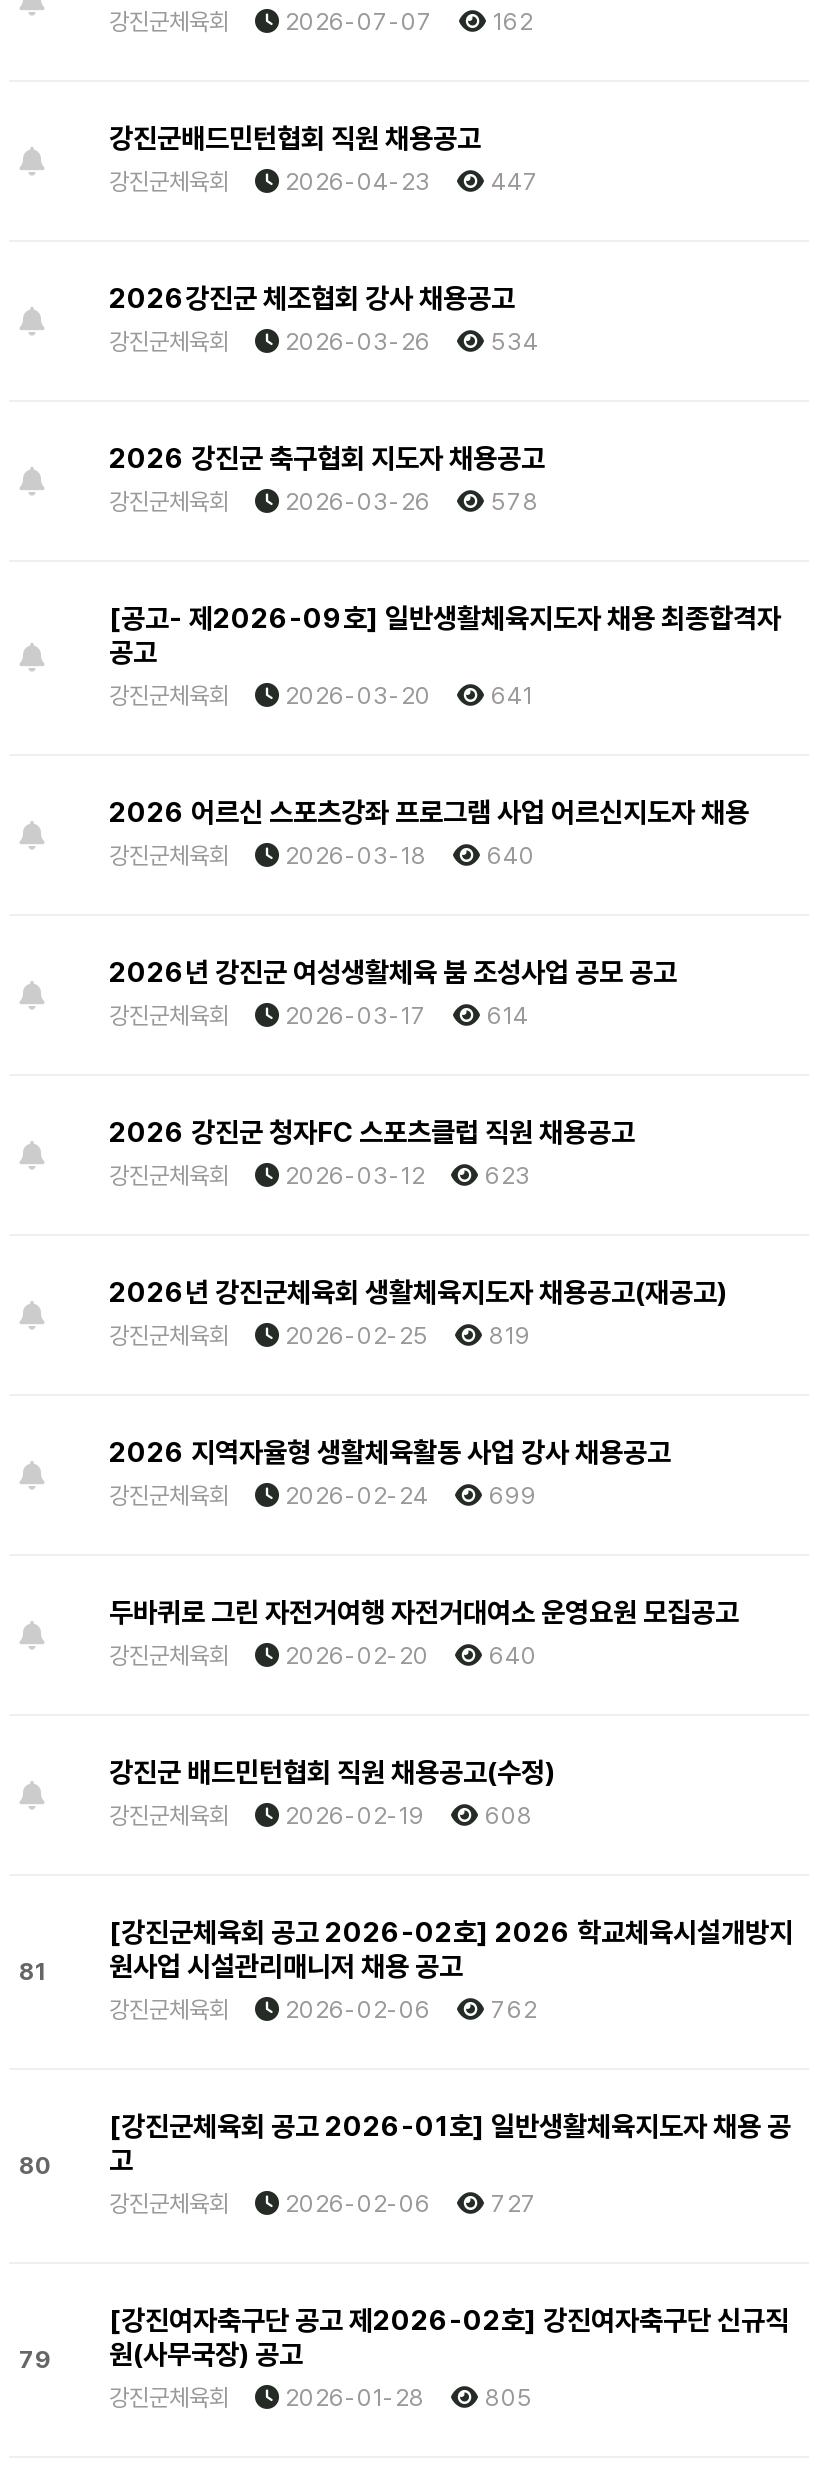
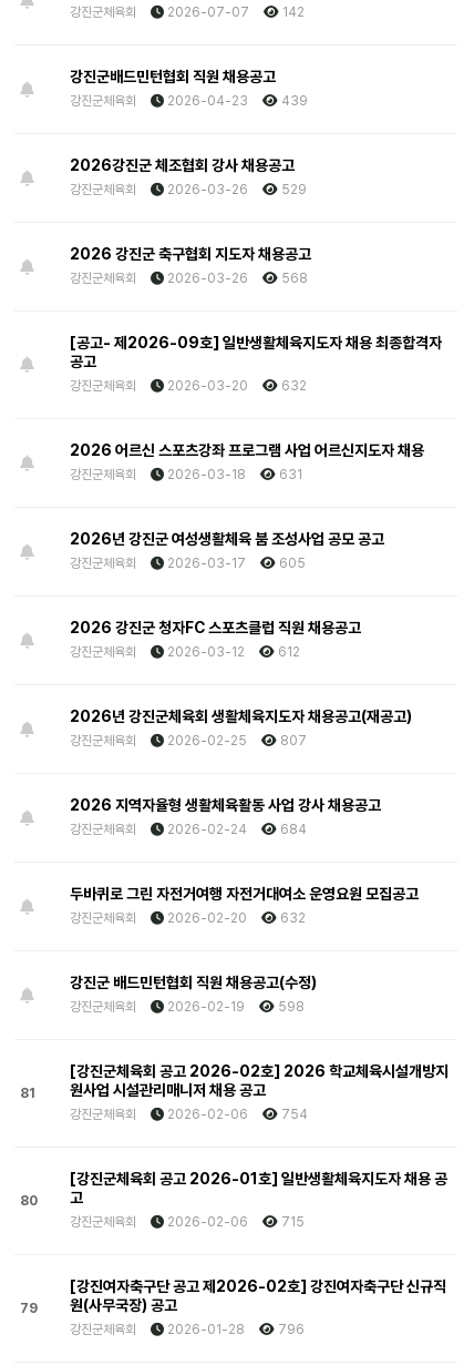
- 강진군체육회 2026-07-07 162
+ 강진군체육회 2026-07-07 142

- 강진군체육회 2026-04-23 447
+ 강진군체육회 2026-04-23 439

- 강진군체육회 2026-03-26 534
+ 강진군체육회 2026-03-26 529

- 강진군체육회 2026-03-26 578
+ 강진군체육회 2026-03-26 568

- 강진군체육회 2026-03-20 641
+ 강진군체육회 2026-03-20 632

- 강진군체육회 2026-03-18 640
+ 강진군체육회 2026-03-18 631

- 강진군체육회 2026-03-17 614
+ 강진군체육회 2026-03-17 605

- 강진군체육회 2026-03-12 623
+ 강진군체육회 2026-03-12 612

- 강진군체육회 2026-02-25 819
+ 강진군체육회 2026-02-25 807

- 강진군체육회 2026-02-24 699
+ 강진군체육회 2026-02-24 684

- 강진군체육회 2026-02-20 640
+ 강진군체육회 2026-02-20 632

- 강진군체육회 2026-02-19 608
+ 강진군체육회 2026-02-19 598

- 강진군체육회 2026-02-06 762
+ 강진군체육회 2026-02-06 754

- 강진군체육회 2026-02-06 727
+ 강진군체육회 2026-02-06 715

- 강진군체육회 2026-01-28 805
+ 강진군체육회 2026-01-28 796
